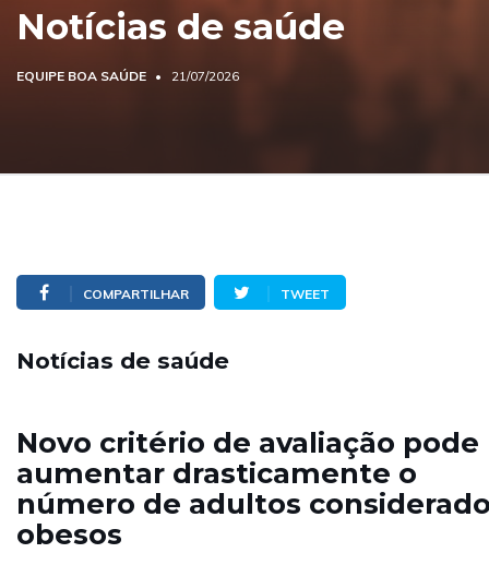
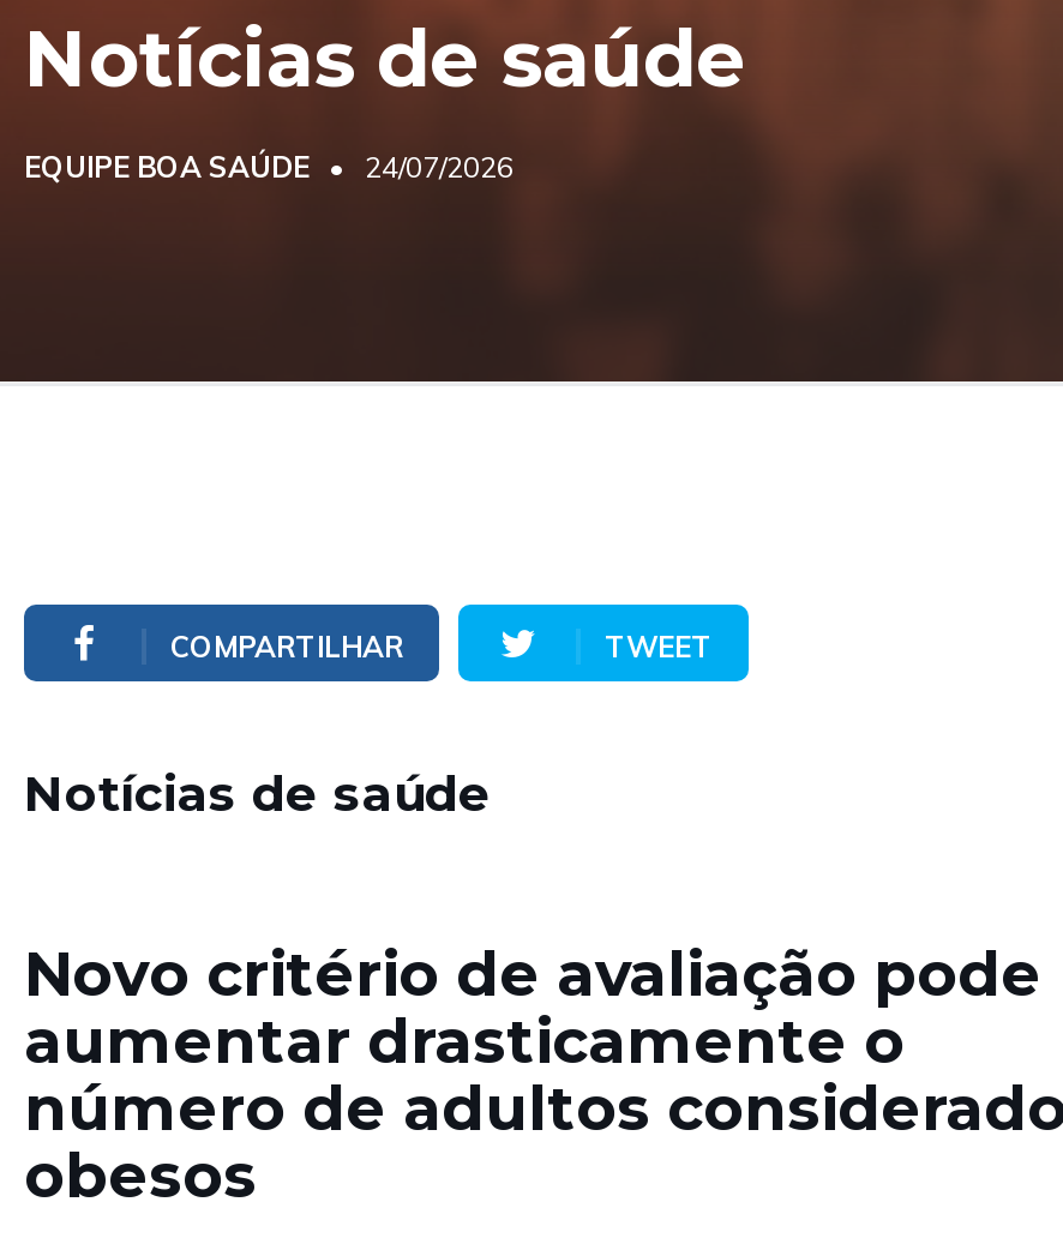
- EQUIPE BOA SAÚDE 21/07/2026
+ EQUIPE BOA SAÚDE 24/07/2026
